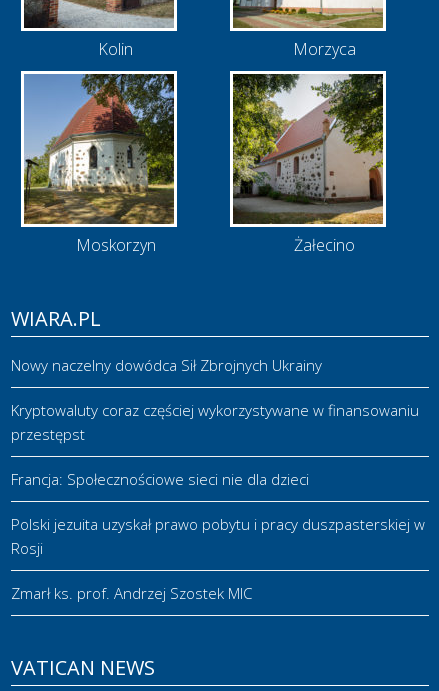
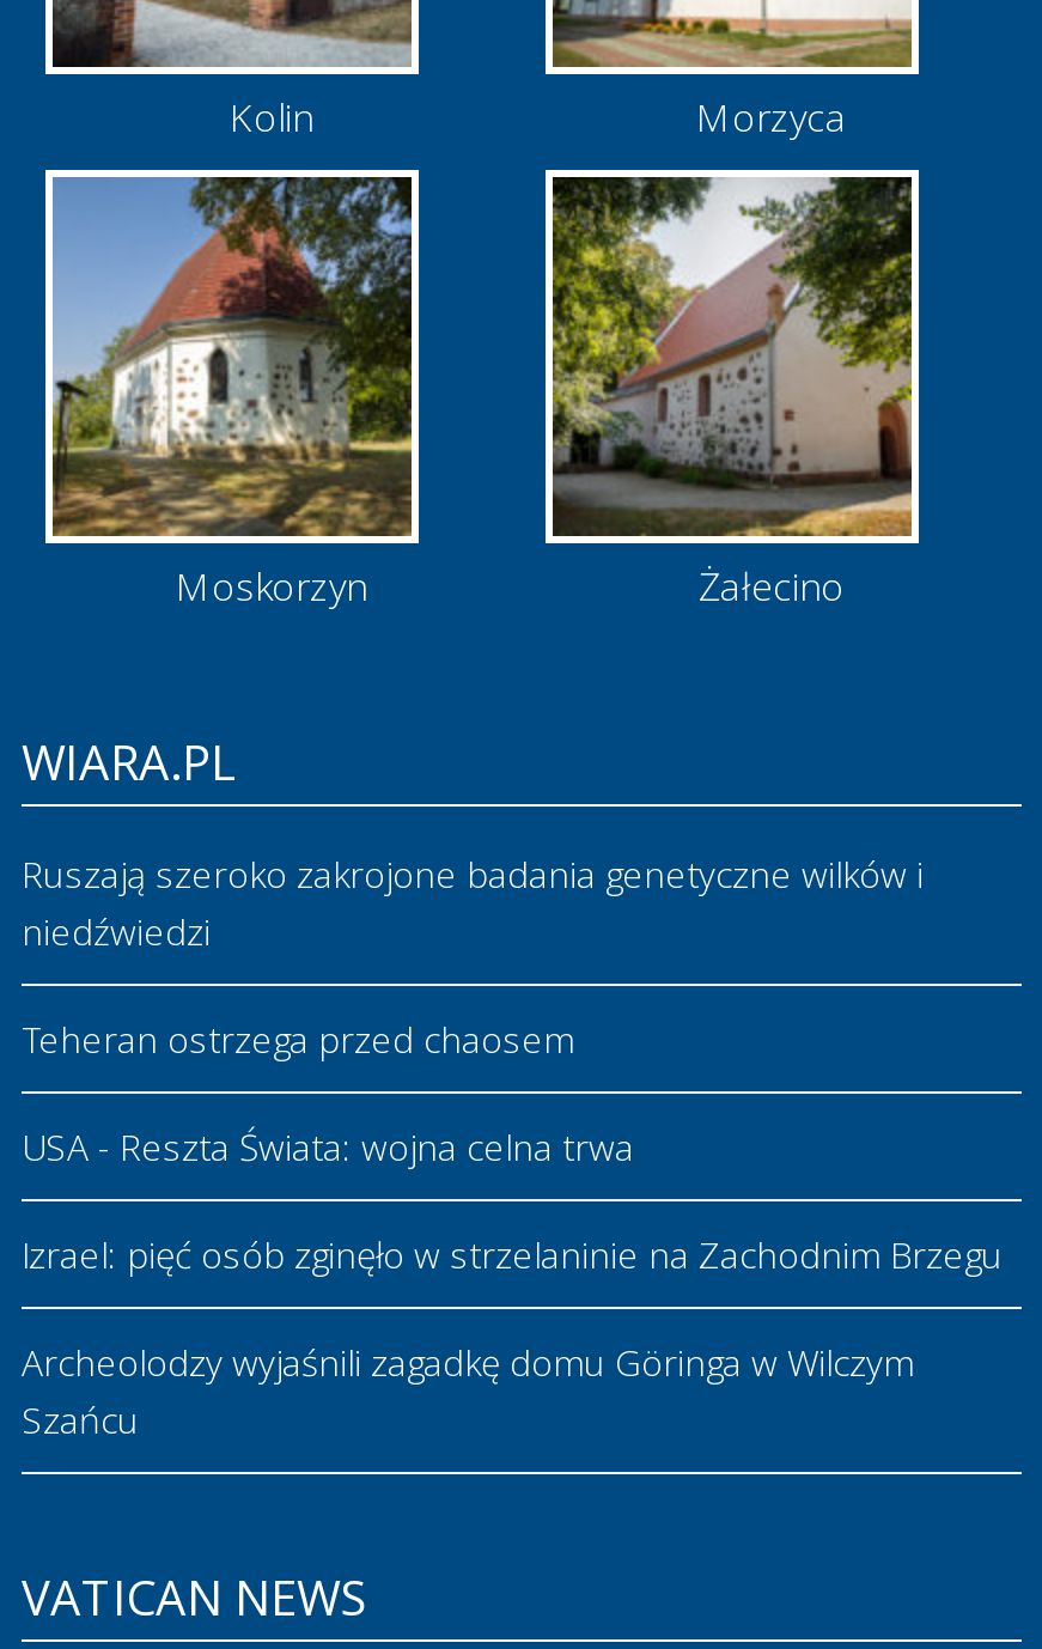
- Nowy naczelny dowódca Sił Zbrojnych Ukrainy
+ Ruszają szeroko zakrojone badania genetyczne wilków i
+ niedźwiedzi

- Kryptowaluty coraz częściej wykorzystywane w finansowaniu
- przestępst
+ Teheran ostrzega przed chaosem

- Francja: Społecznościowe sieci nie dla dzieci
+ USA - Reszta Świata: wojna celna trwa

- Polski jezuita uzyskał prawo pobytu i pracy duszpasterskiej w
- Rosji
+ Izrael: pięć osób zginęło w strzelaninie na Zachodnim Brzegu

- Zmarł ks. prof. Andrzej Szostek MIC
+ Archeolodzy wyjaśnili zagadkę domu Göringa w Wilczym
+ Szańcu
